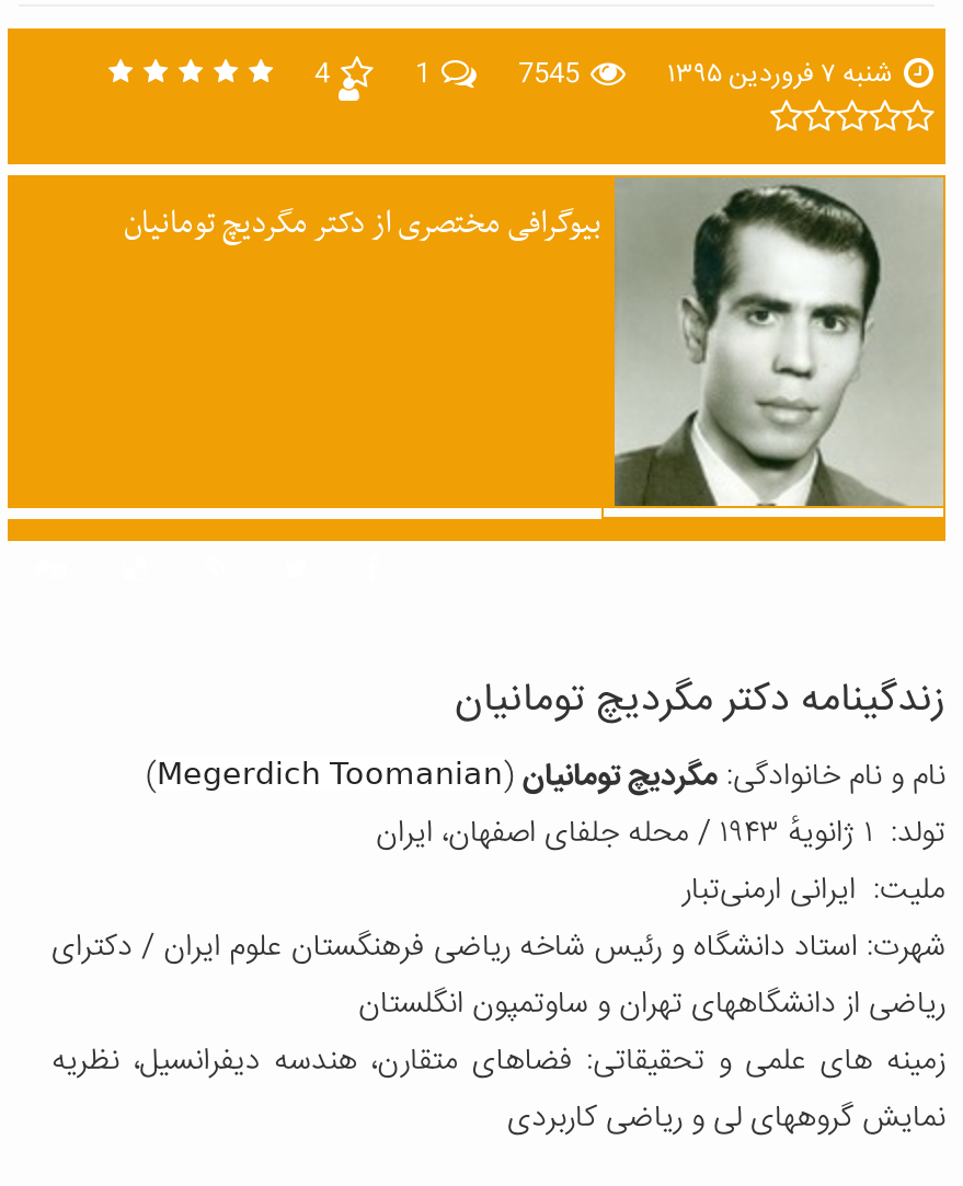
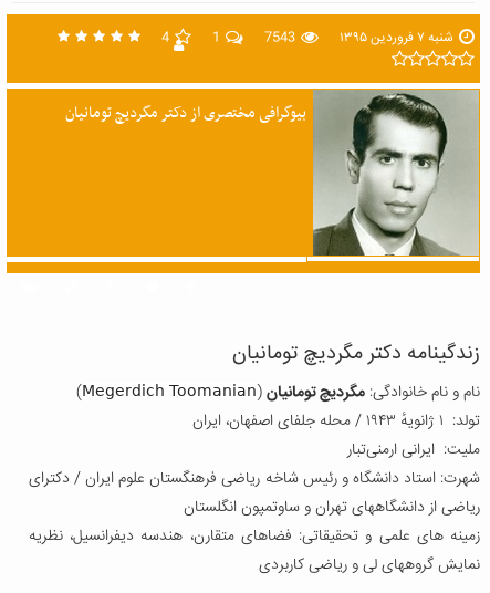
- 7545
+ 7543
